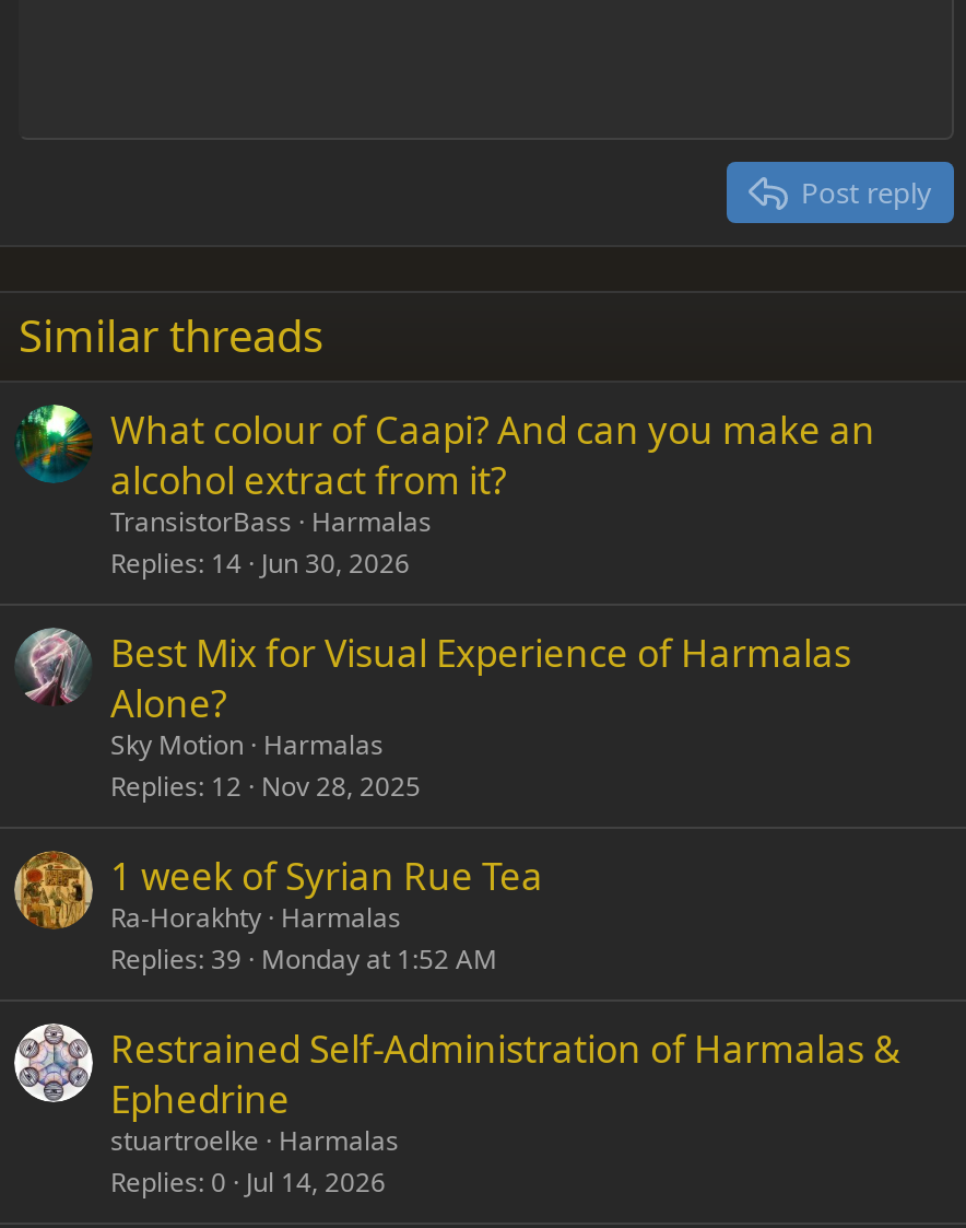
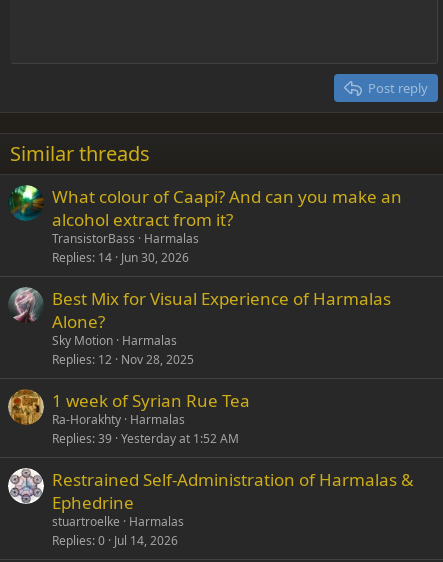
- Replies 39 Monday at 1:52 AM
+ Replies 39 Yesterday at 1:52 AM
